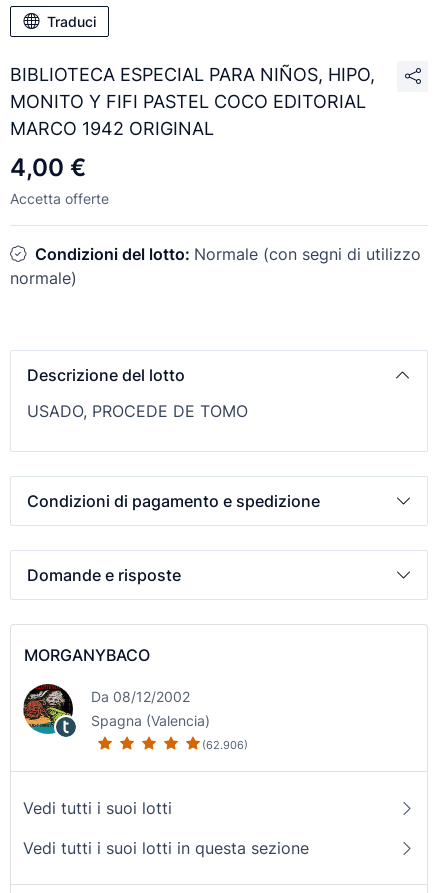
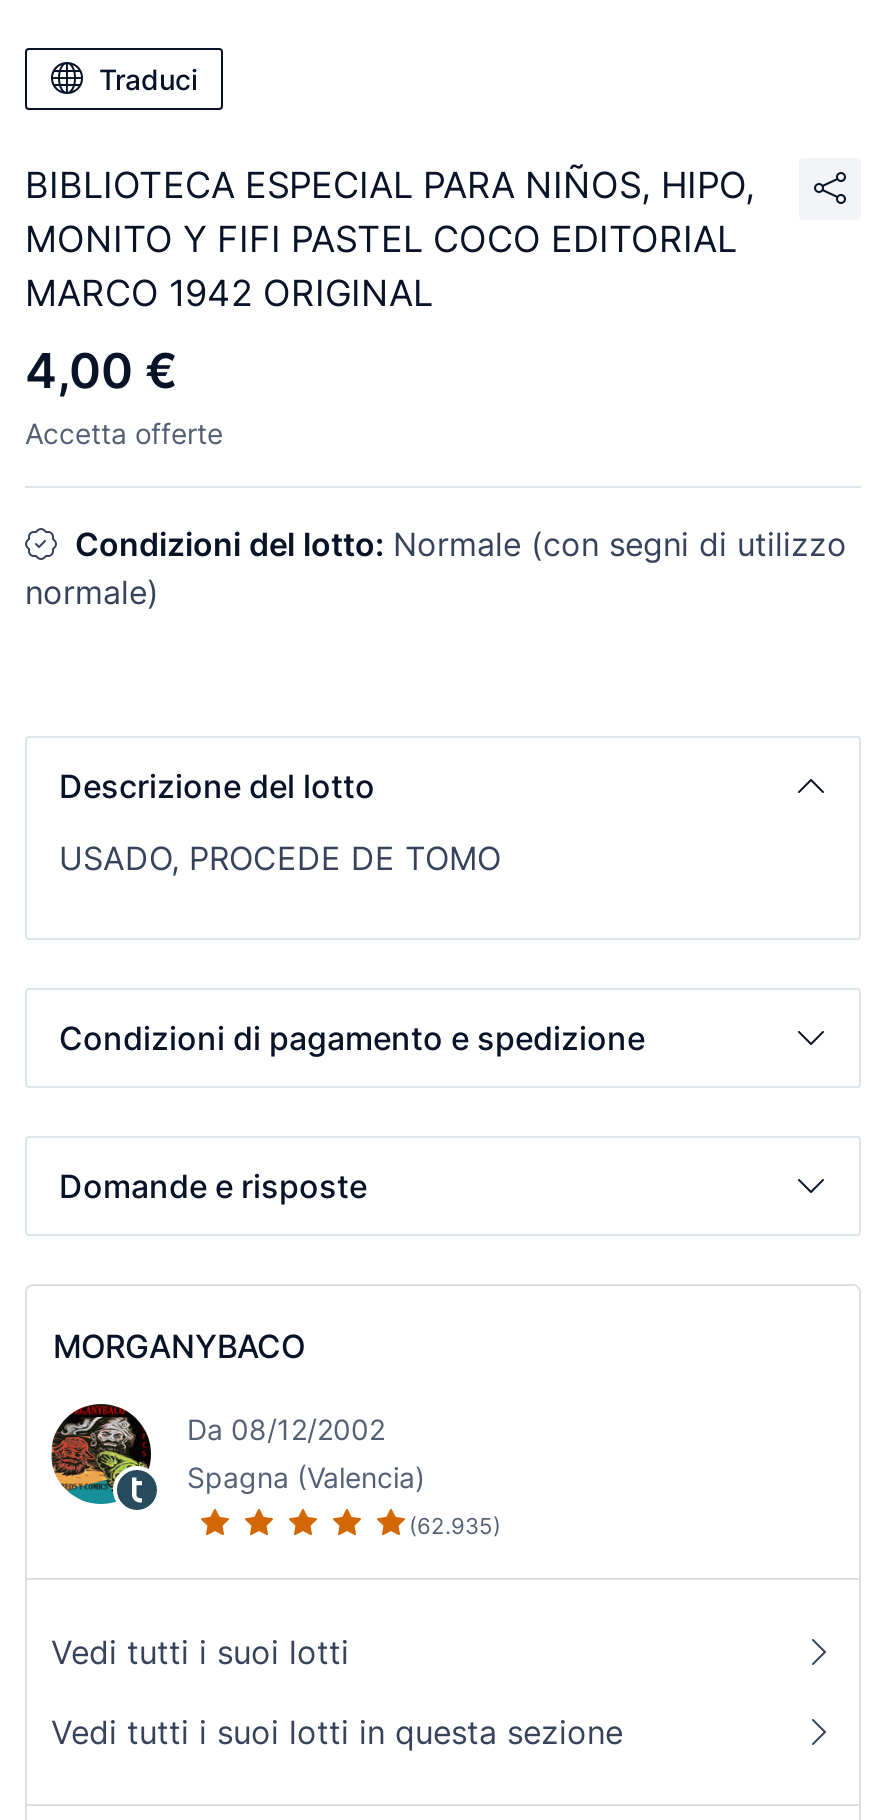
- (62.906)
+ (62.935)
